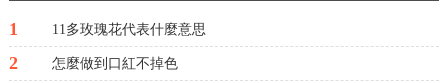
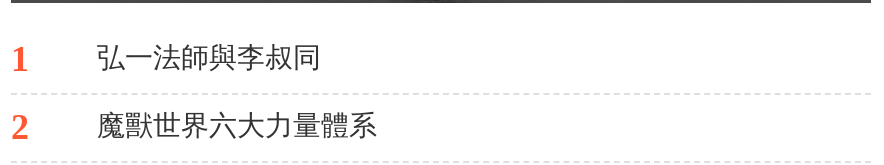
- 11多玫瑰花代表什麼意思
+ 弘一法師與李叔同

- 怎麼做到口紅不掉色
+ 魔獸世界六大力量體系
